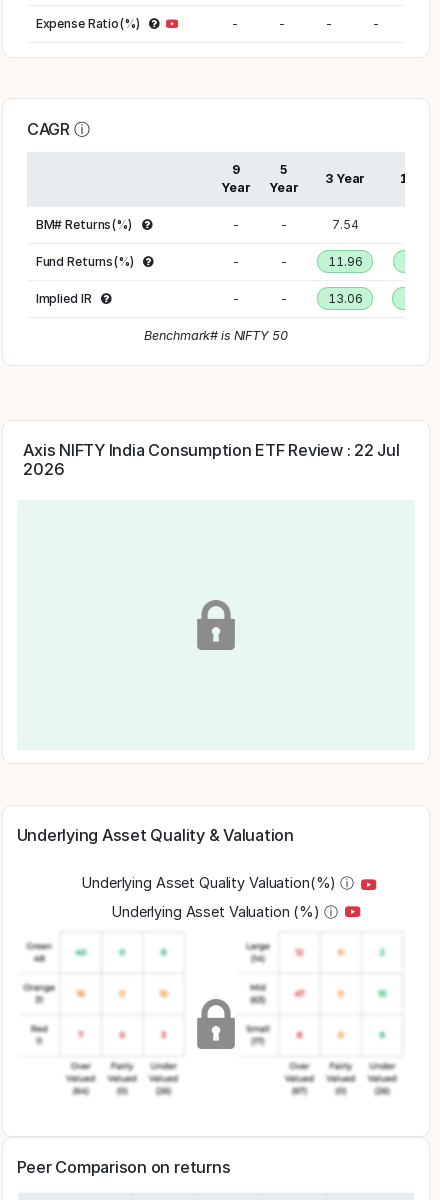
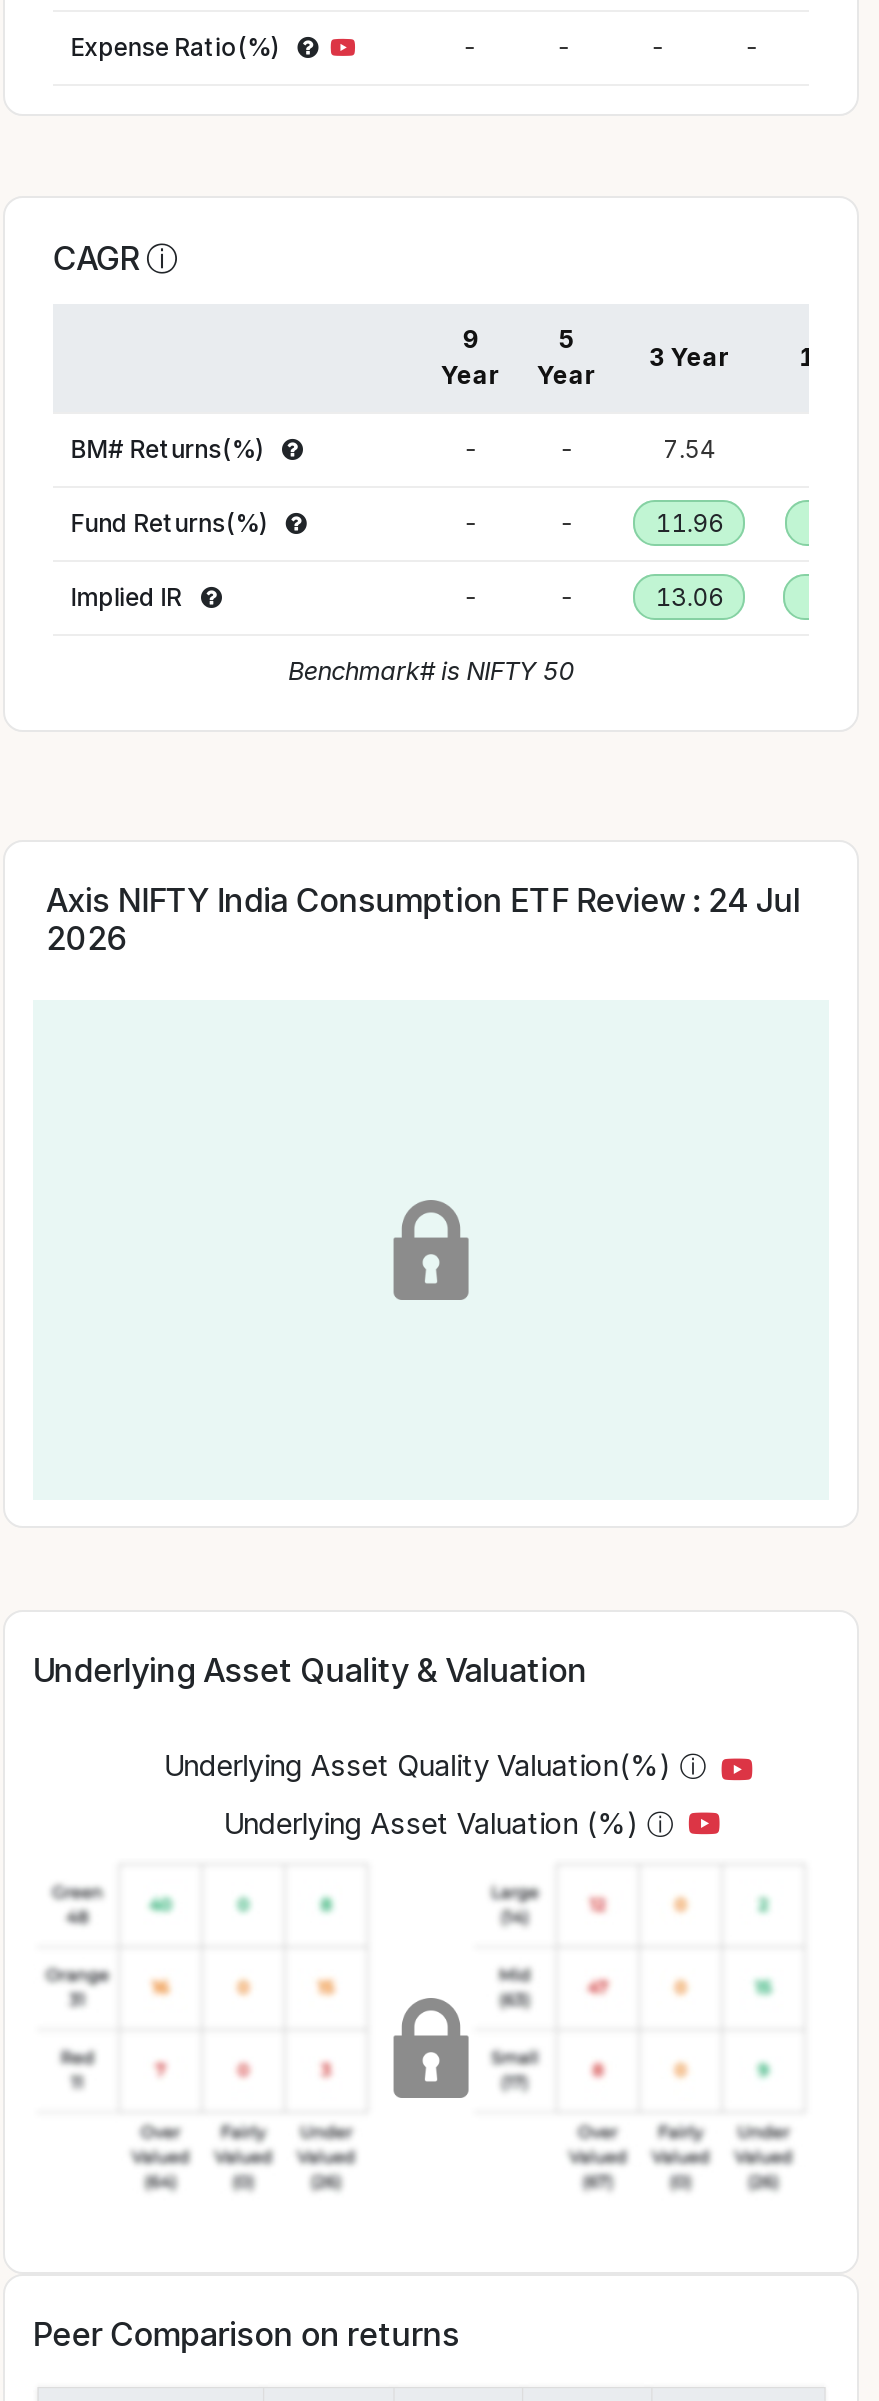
- Axis NIFTY India Consumption ETF Review : 22 Jul
+ Axis NIFTY India Consumption ETF Review : 24 Jul
